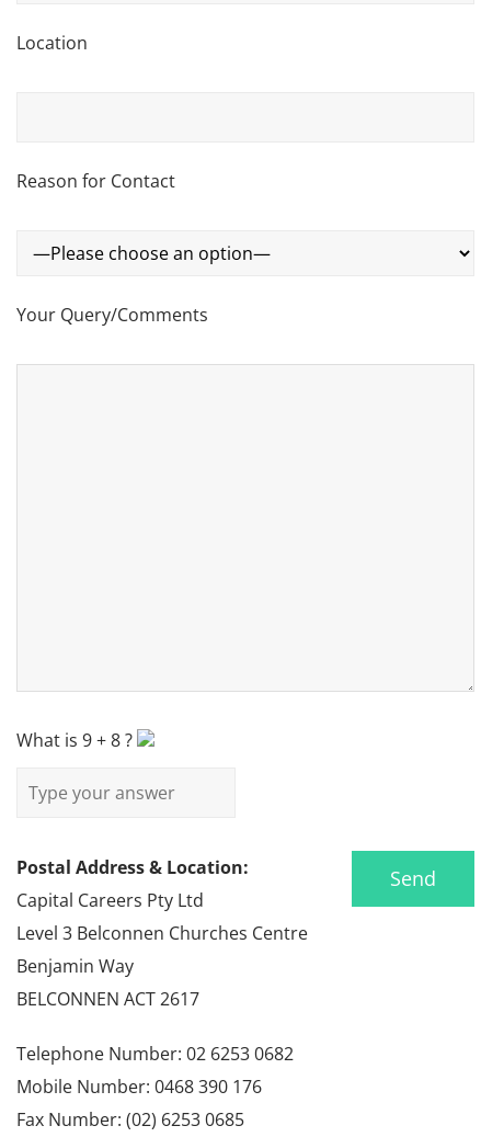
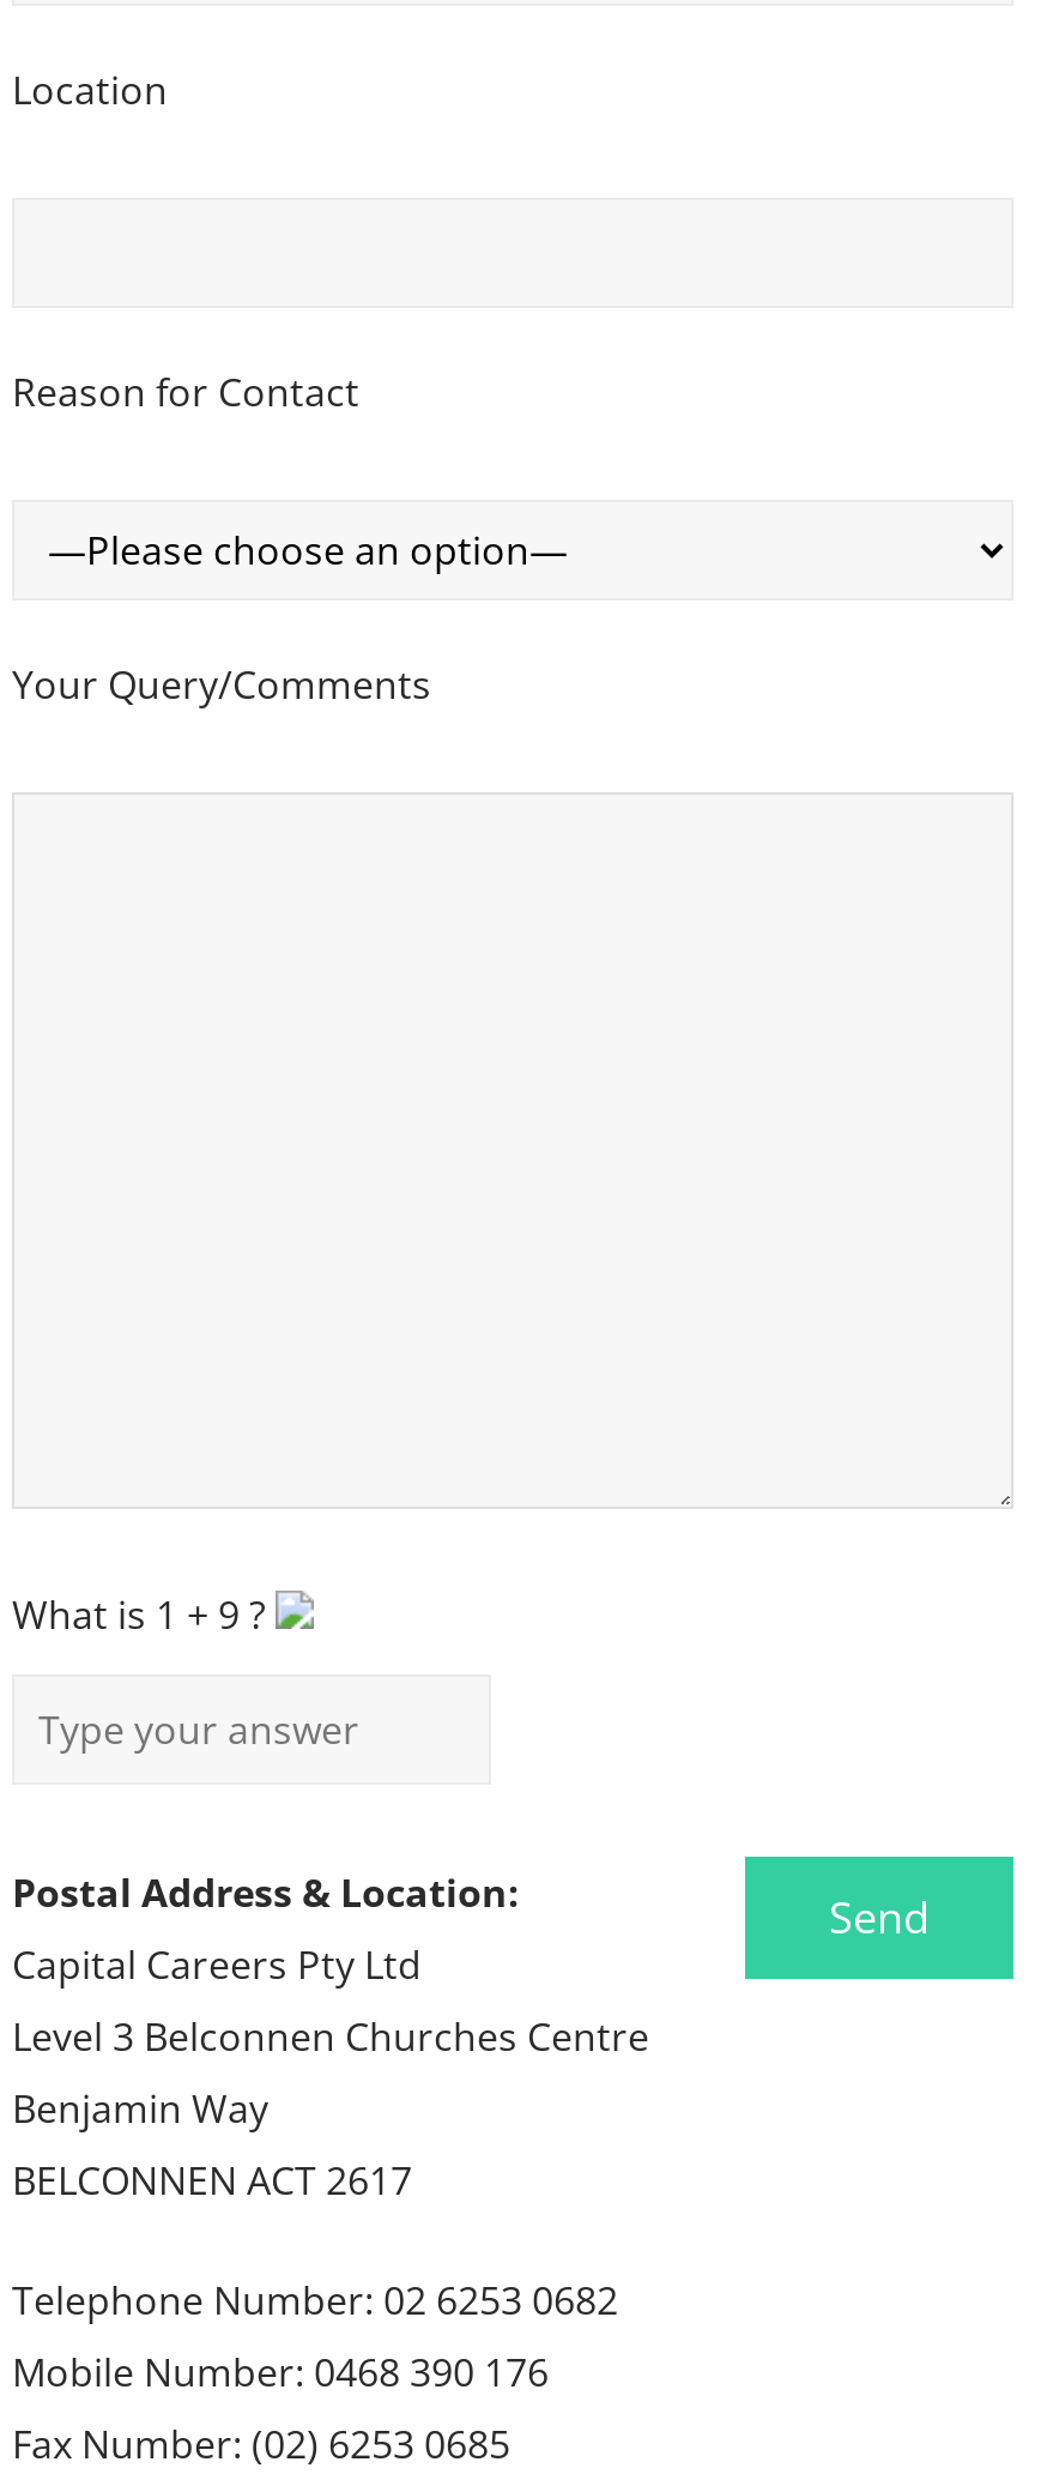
- What is 9 + 8?
+ What is 1 + 9?
